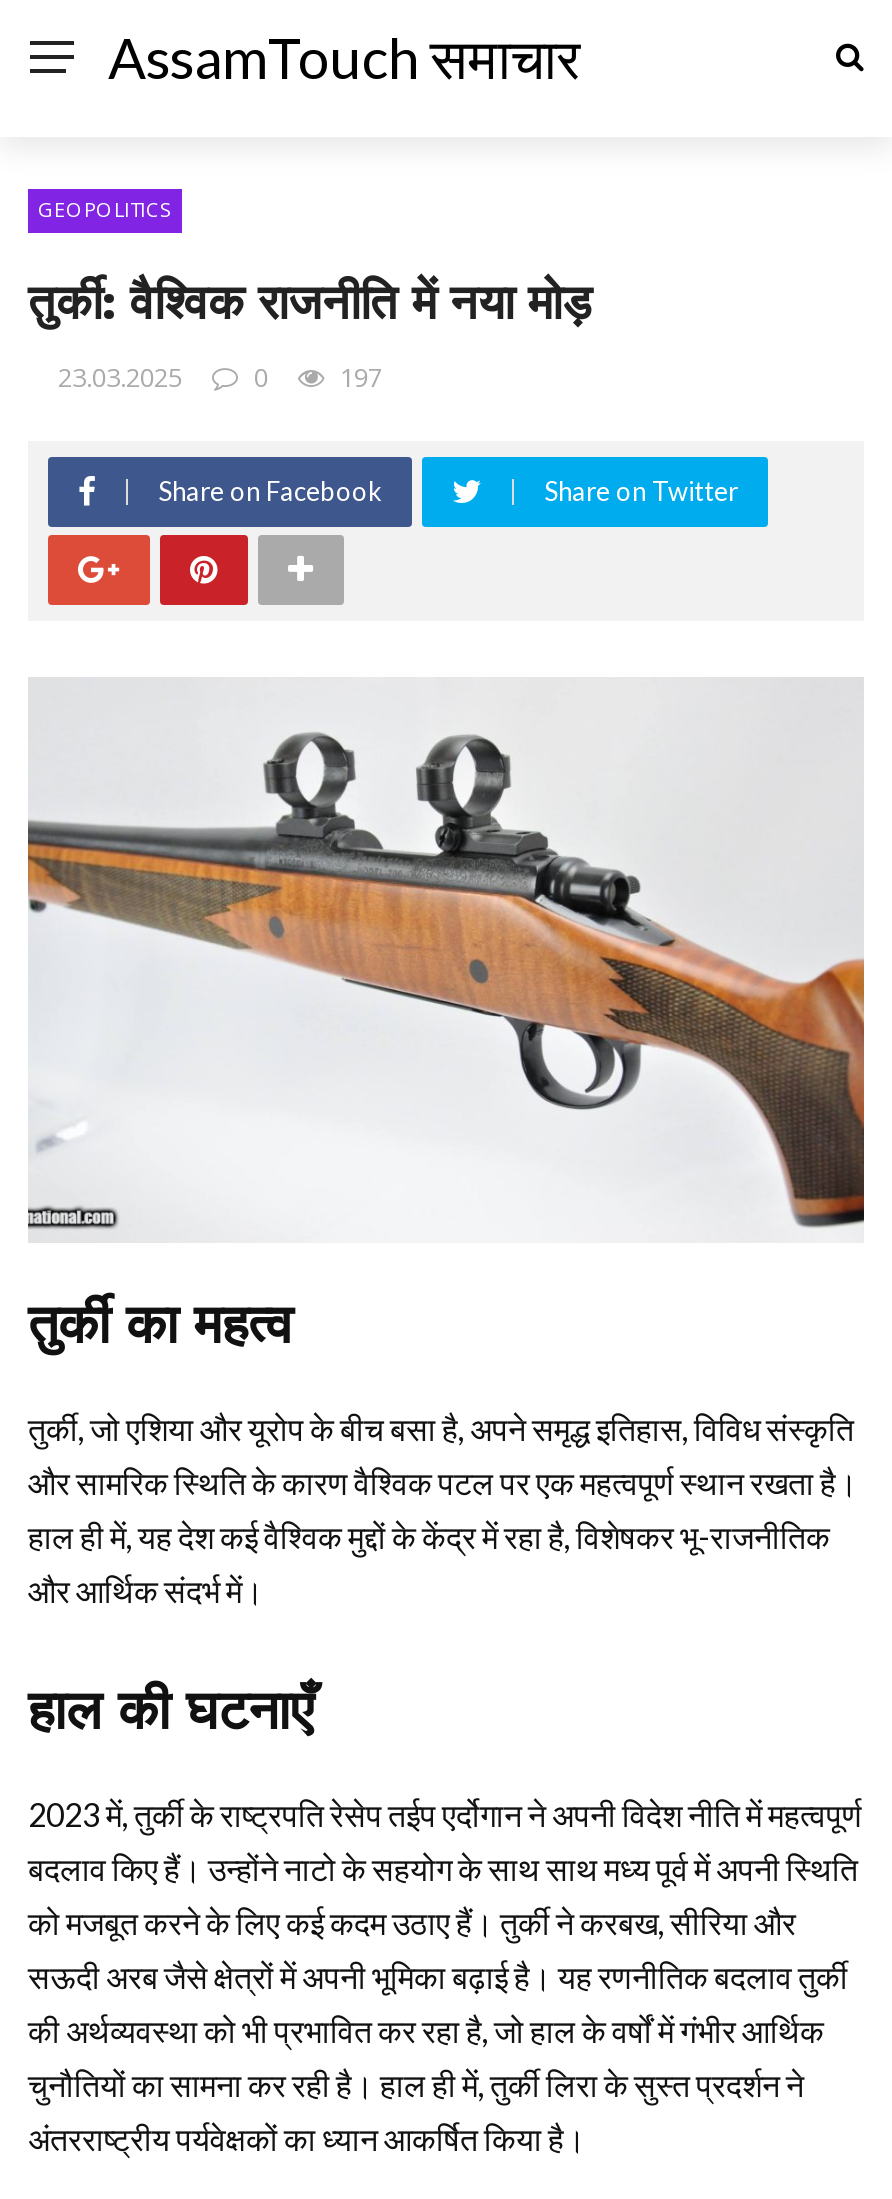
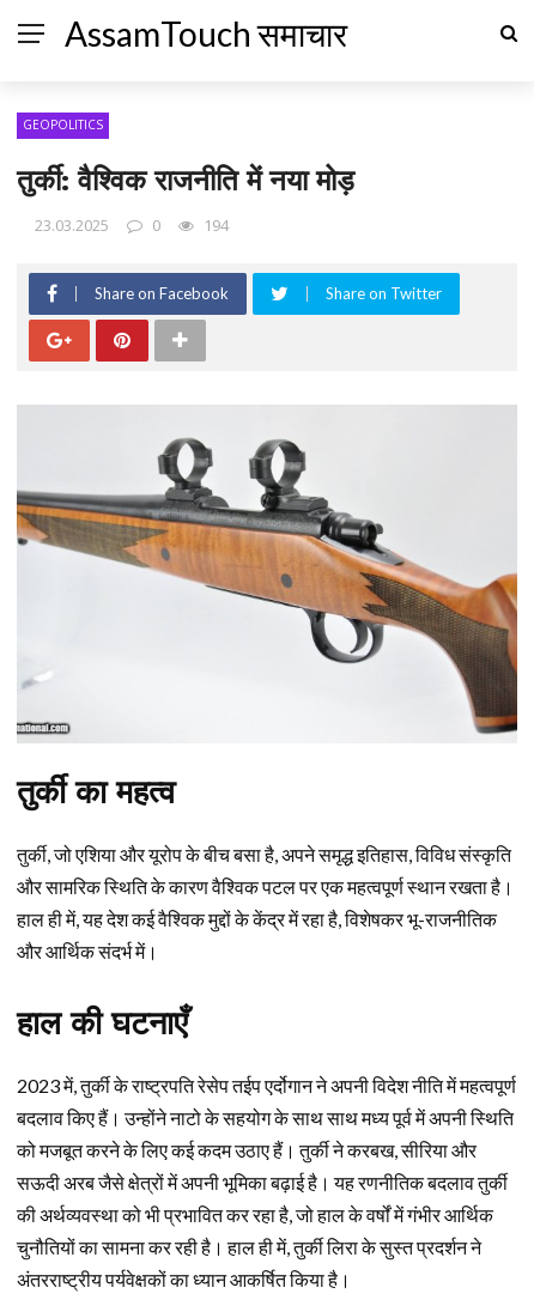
- 23.03.2025 0 197
+ 23.03.2025 0 194
